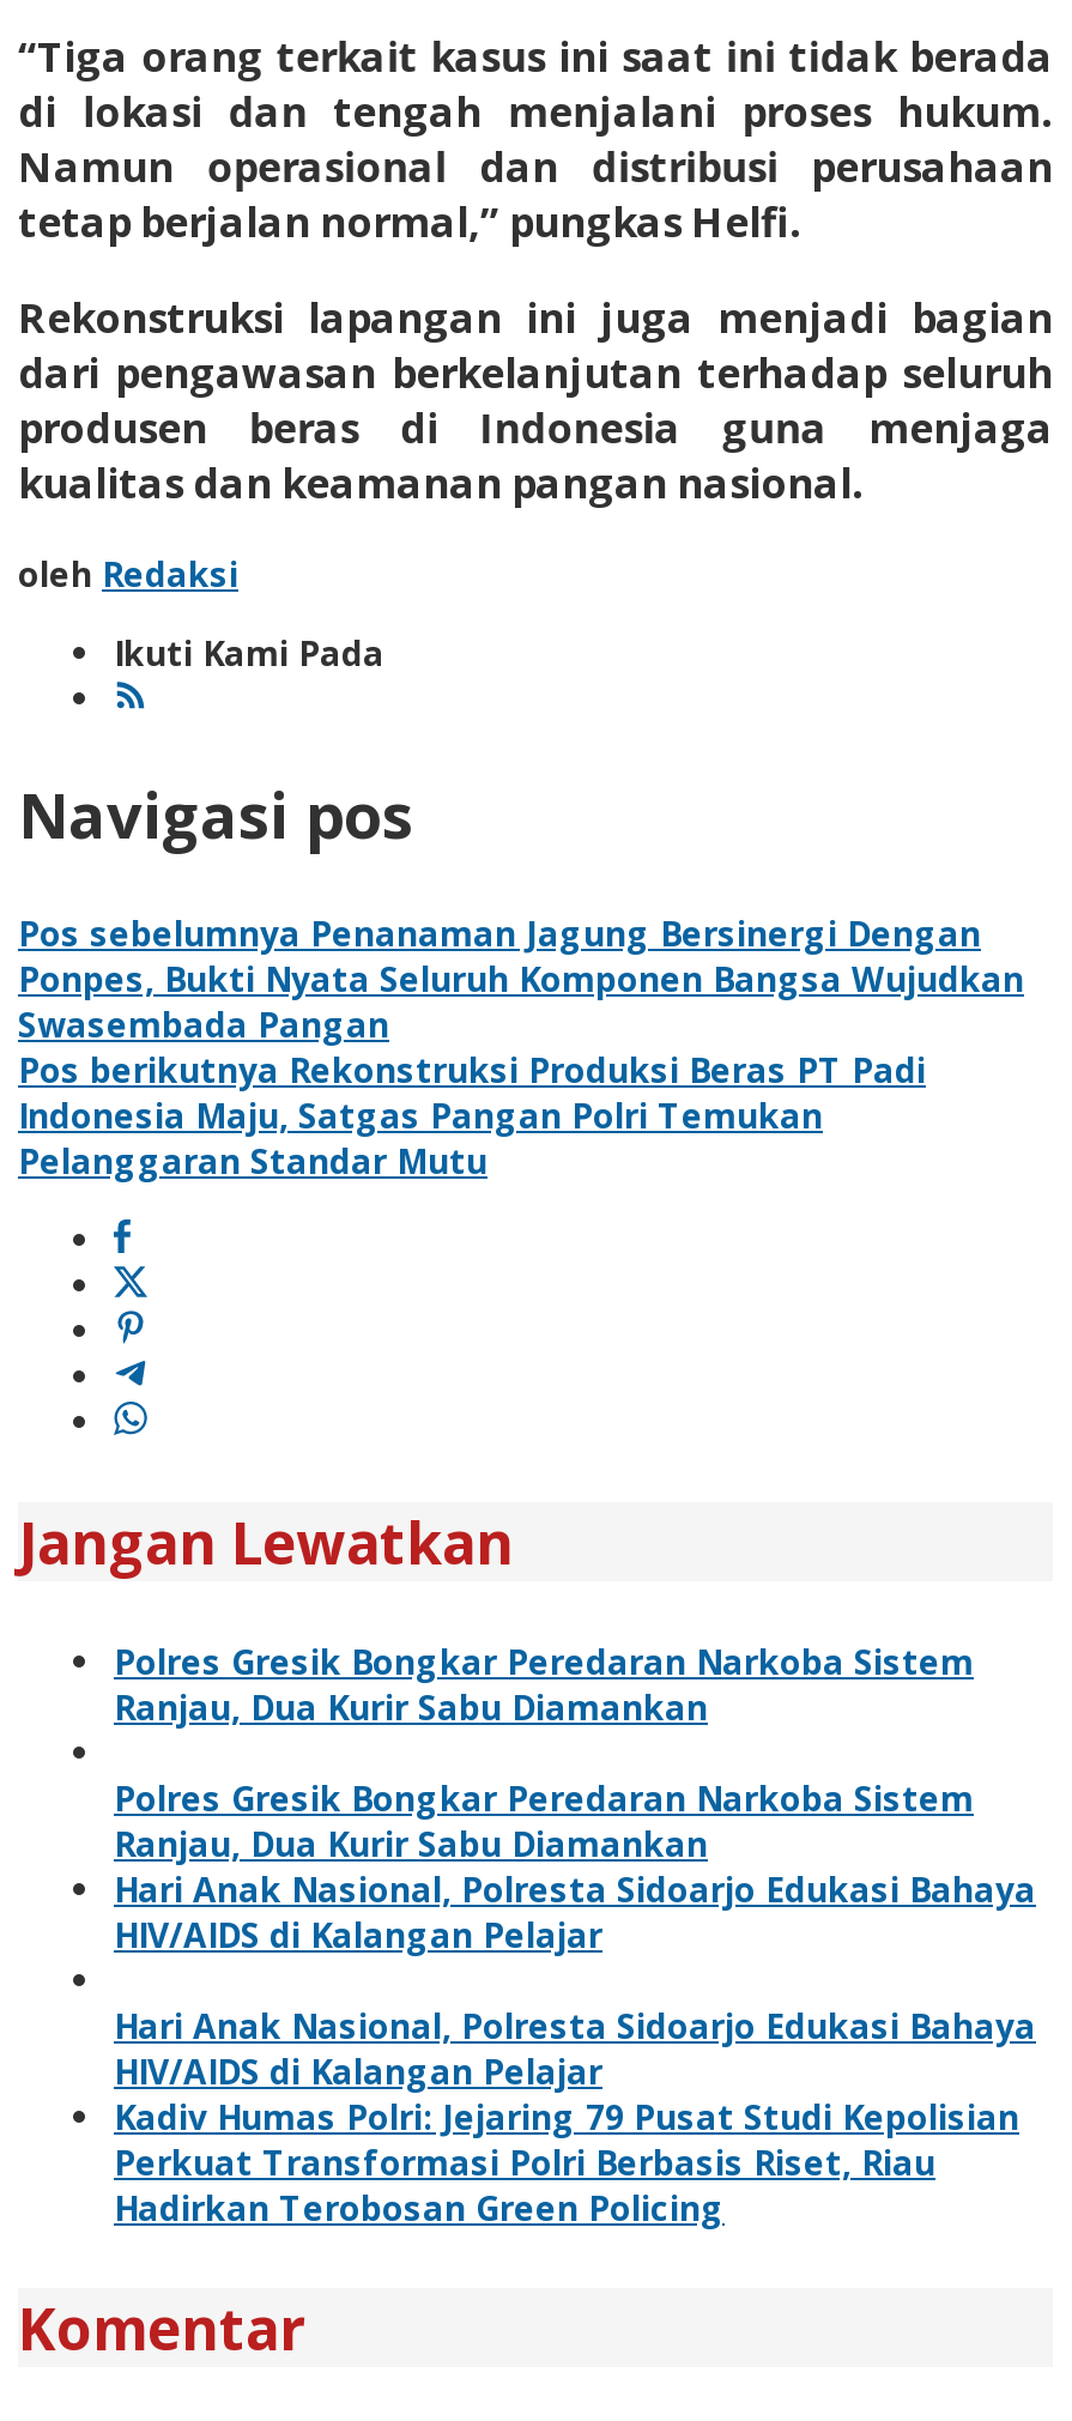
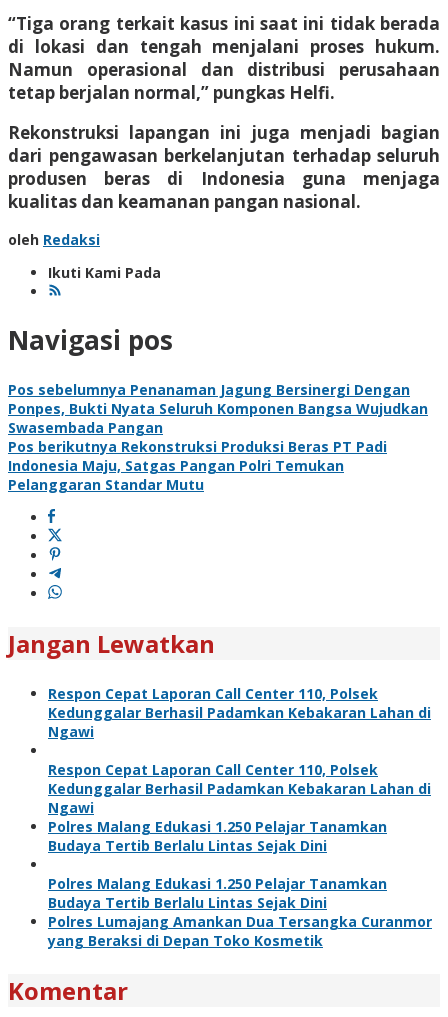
- Polres Gresik Bongkar Peredaran Narkoba Sistem
- Ranjau, Dua Kurir Sabu Diamankan
+ Respon Cepat Laporan Call Center 110, Polsek
+ Kedunggalar Berhasil Padamkan Kebakaran Lahan di
+ Ngawi

- Polres Gresik Bongkar Peredaran Narkoba Sistem
- Ranjau, Dua Kurir Sabu Diamankan
- Hari Anak Nasional, Polresta Sidoarjo Edukasi Bahaya
- HIV/AIDS di Kalangan Pelajar
+ Respon Cepat Laporan Call Center 110, Polsek
+ Kedunggalar Berhasil Padamkan Kebakaran Lahan di
+ Ngawi
+ Polres Malang Edukasi 1.250 Pelajar Tanamkan
+ Budaya Tertib Berlalu Lintas Sejak Dini

- Hari Anak Nasional, Polresta Sidoarjo Edukasi Bahaya
- HIV/AIDS di Kalangan Pelajar
- Kadiv Humas Polri: Jejaring 79 Pusat Studi Kepolisian
- Perkuat Transformasi Polri Berbasis Riset, Riau
- Hadirkan Terobosan Green Policing
+ Polres Malang Edukasi 1.250 Pelajar Tanamkan
+ Budaya Tertib Berlalu Lintas Sejak Dini
+ Polres Lumajang Amankan Dua Tersangka Curanmor
+ yang Beraksi di Depan Toko Kosmetik
